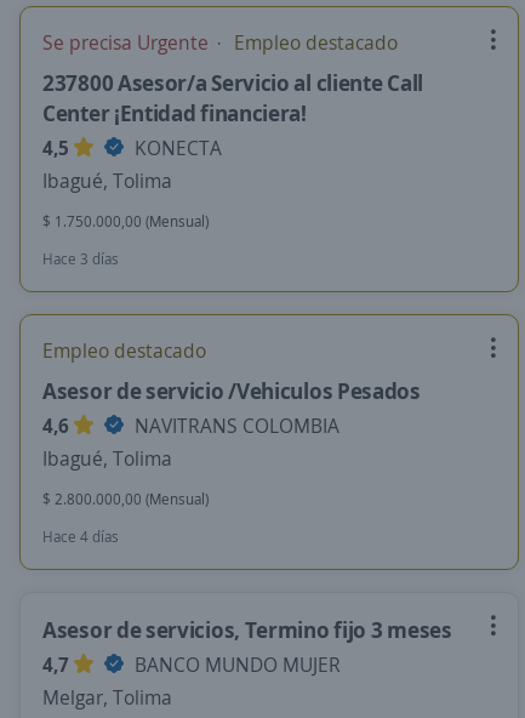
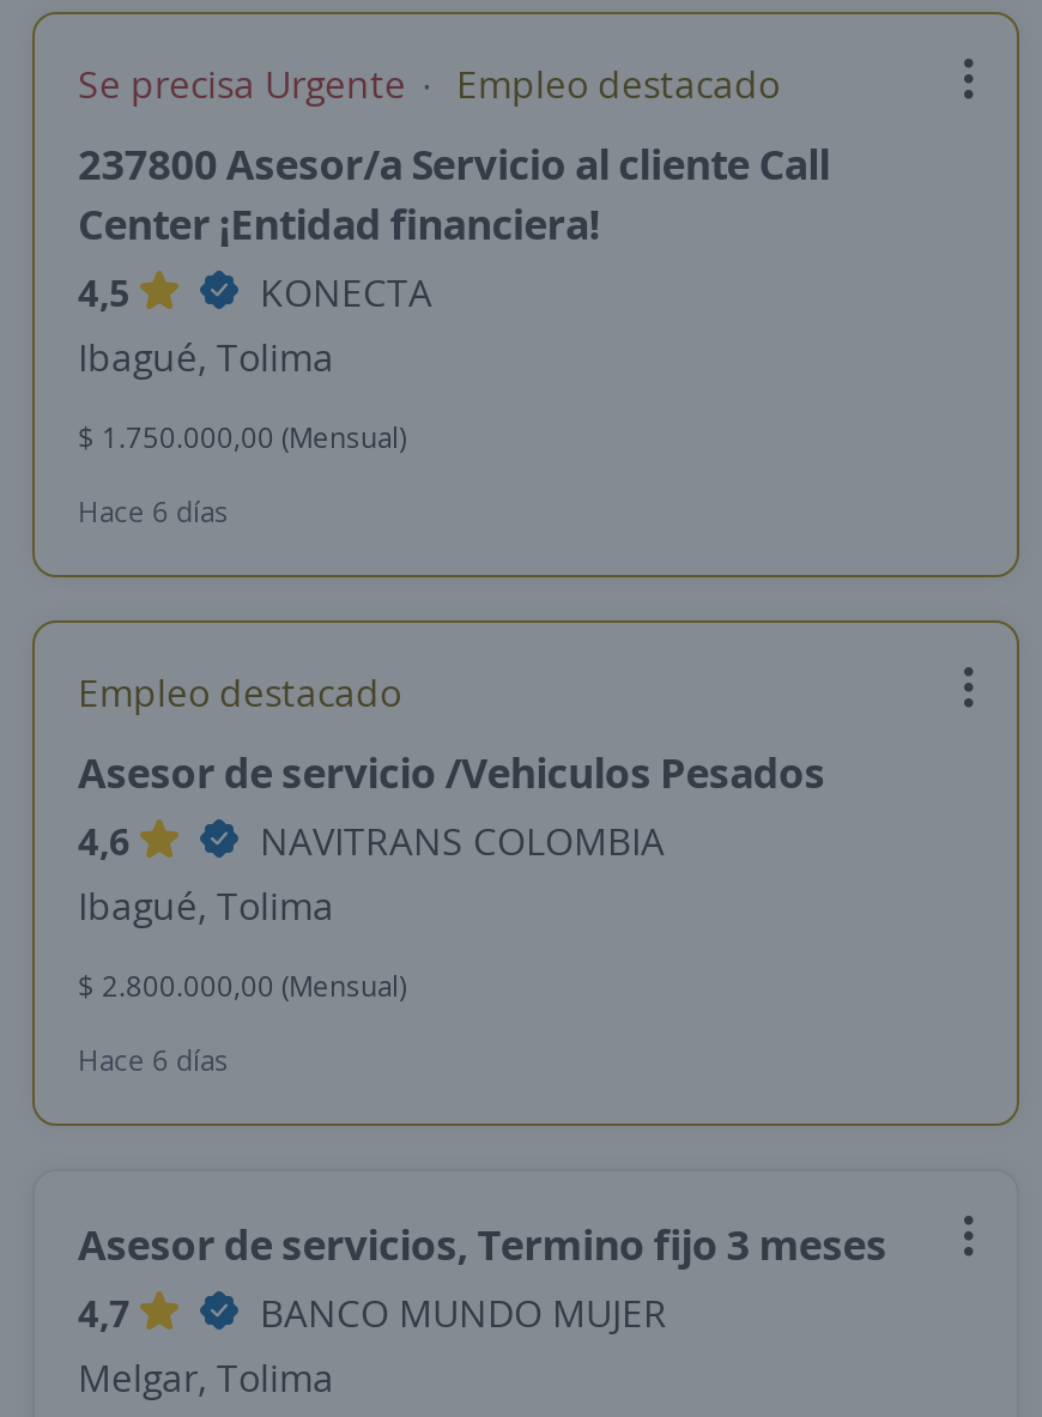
- Hace 3 días
+ Hace 6 días

- Hace 4 días
+ Hace 6 días
